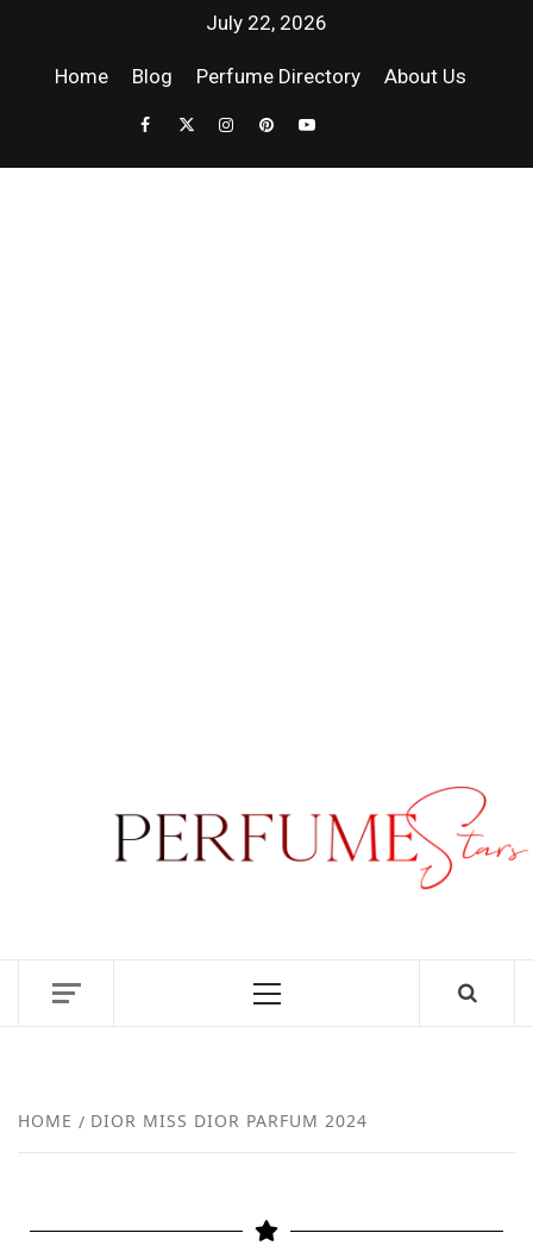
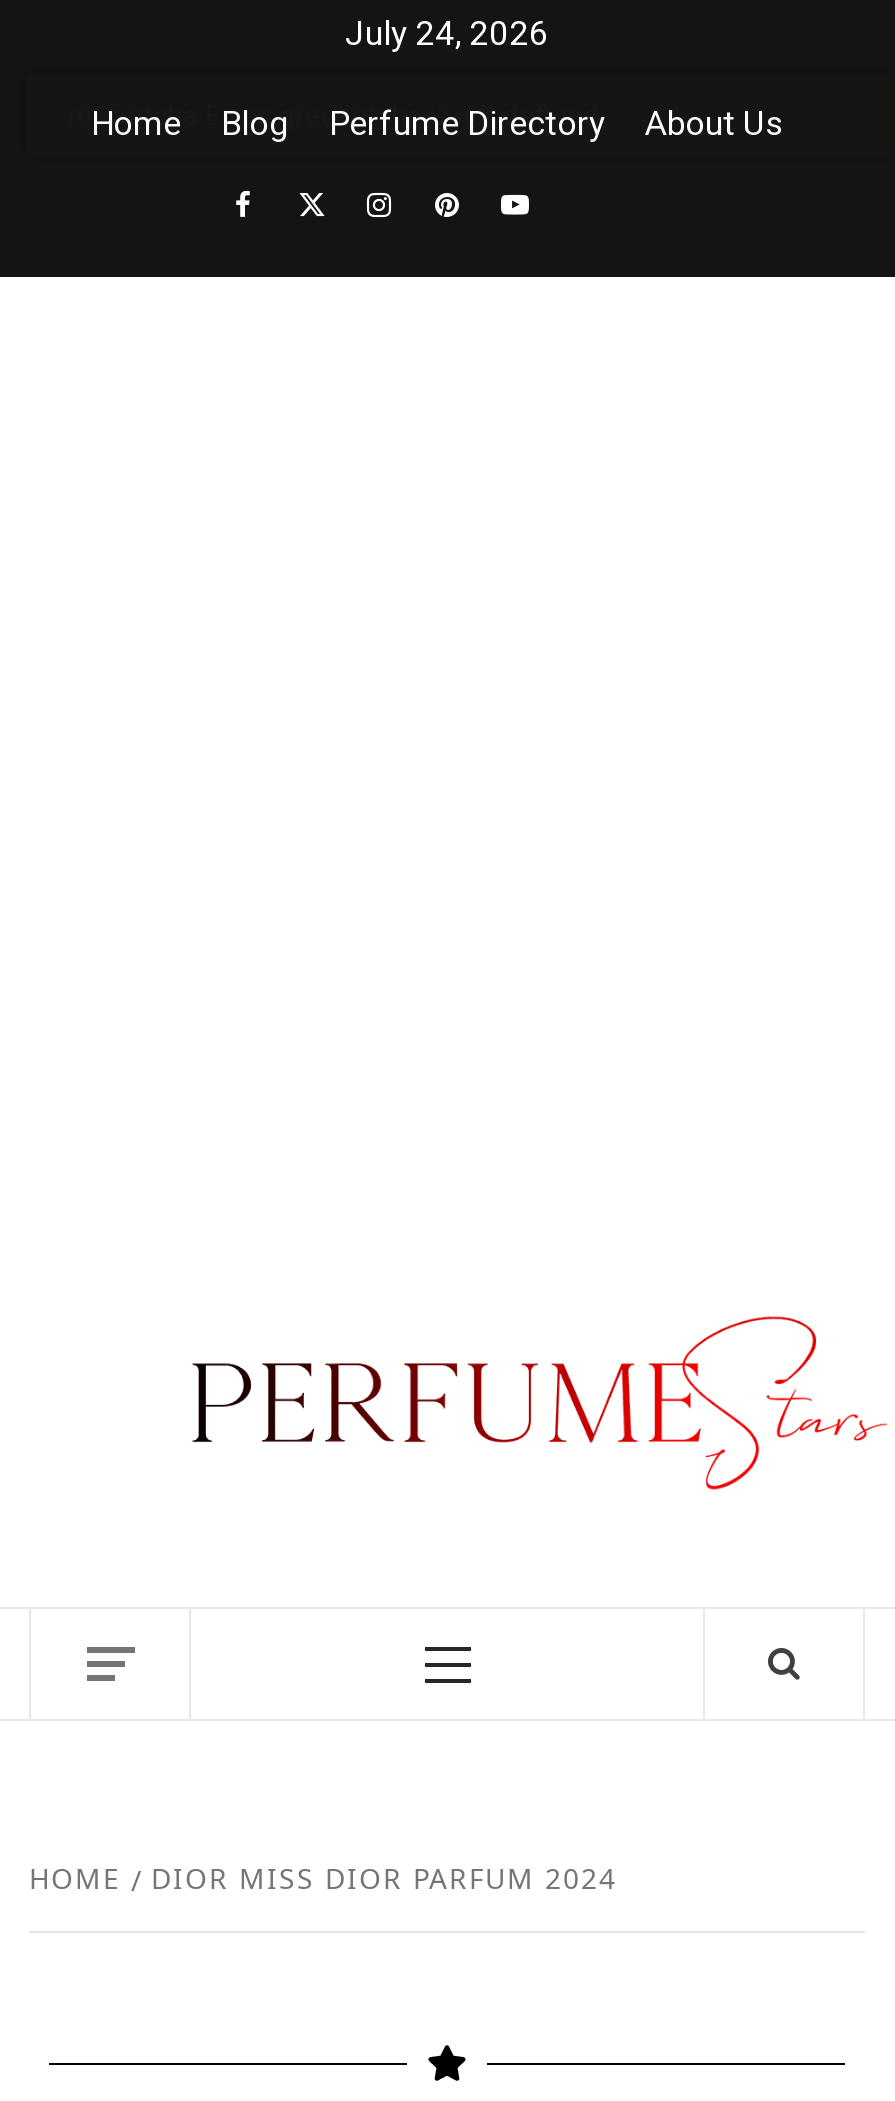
- July 22, 2026
+ July 24, 2026
